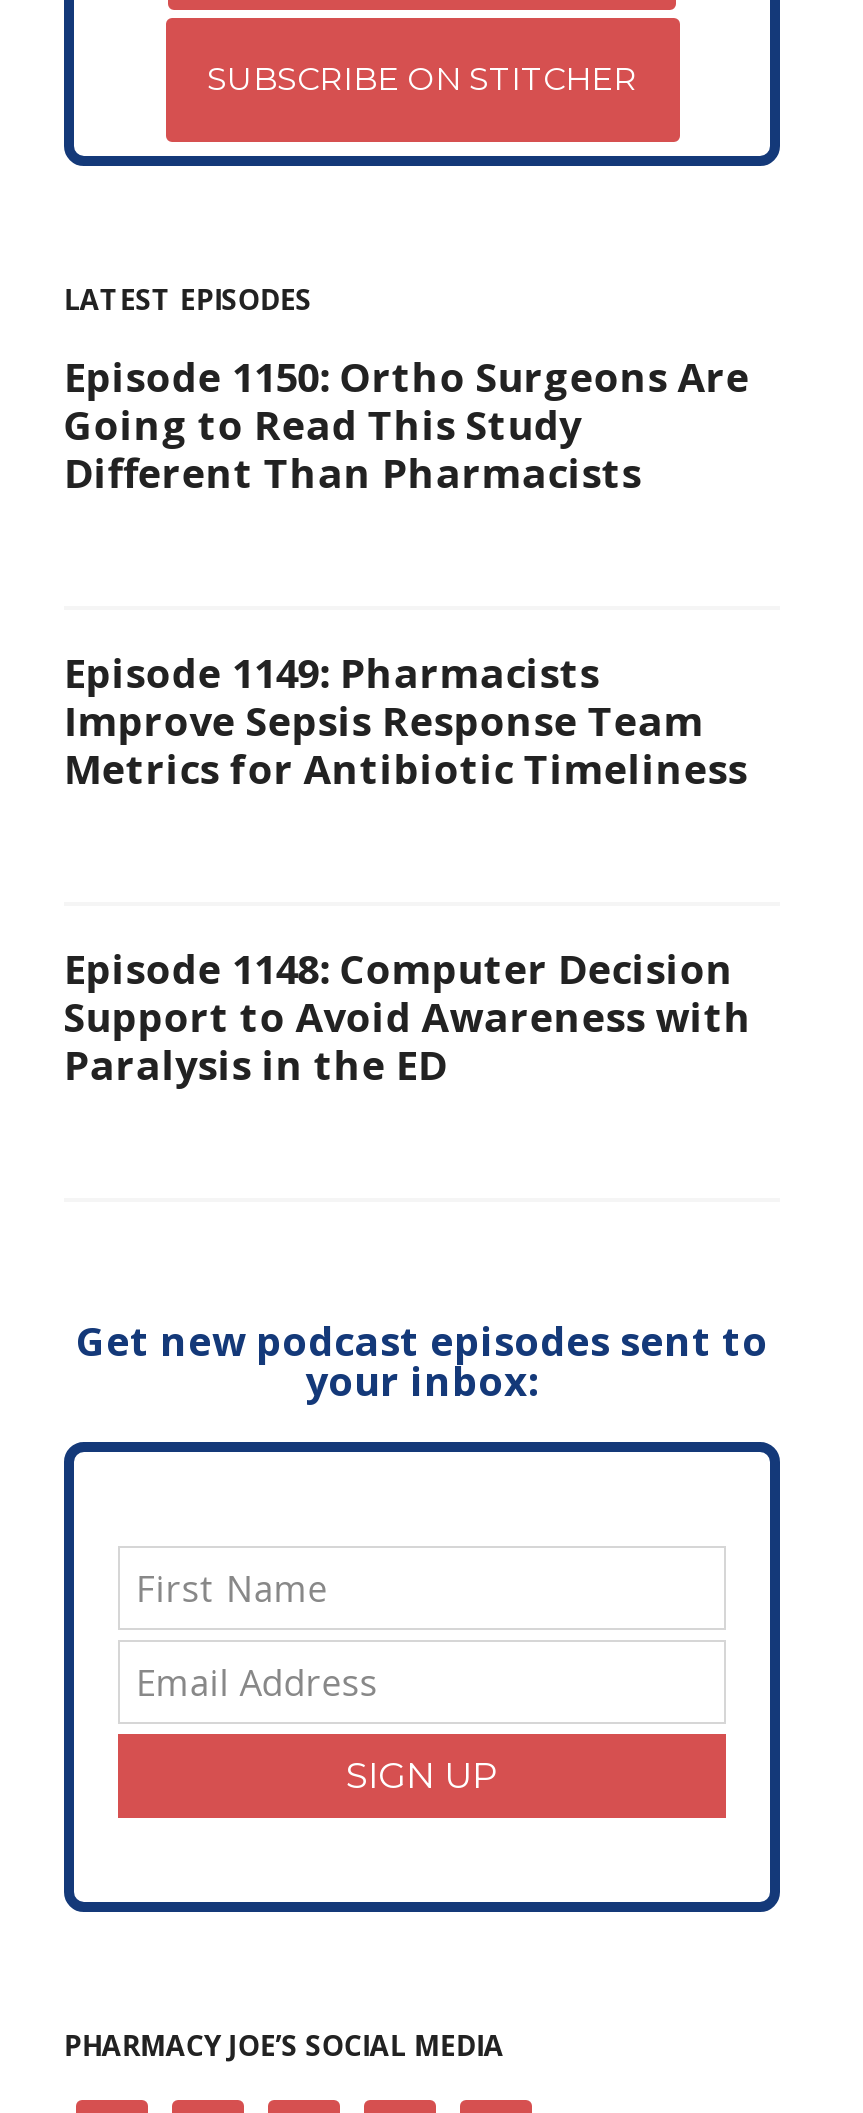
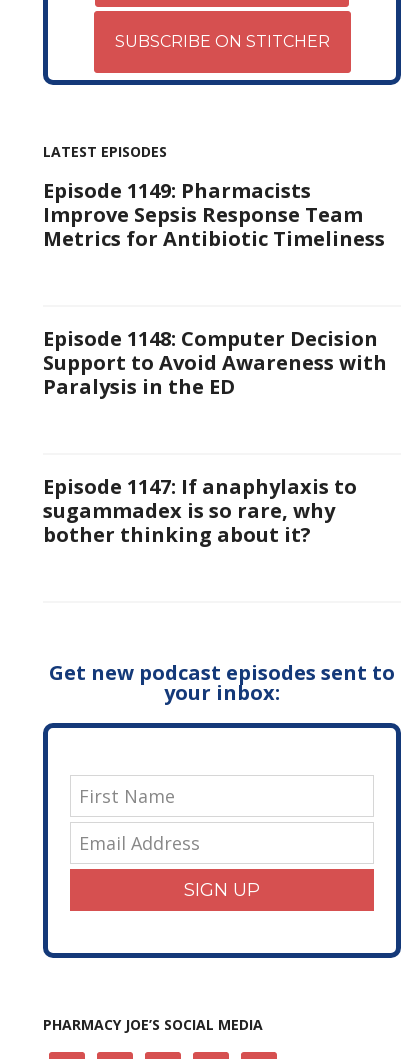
- Episode 1150: Ortho Surgeons Are
- Going to Read This Study
- Different Than Pharmacists

moved up: Episode 1149: Pharmacists | Improve Sepsis Response Team | Metrics for Antibiotic Timeliness | Episode 1148: Computer Decision | Support to Avoid Awareness with | Paralysis in the ED

+ Episode 1147: If anaphylaxis to
+ sugammadex is so rare, why
+ bother thinking about it?
